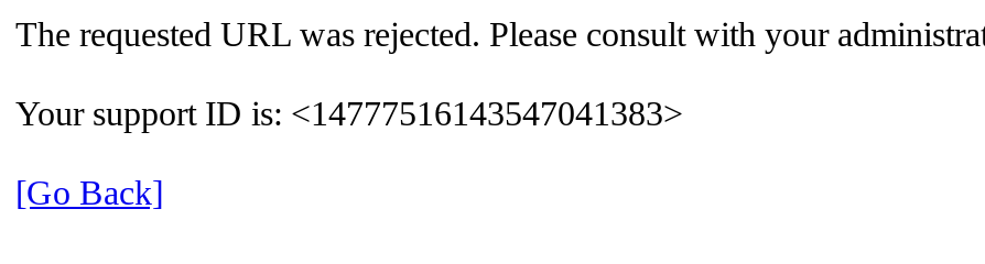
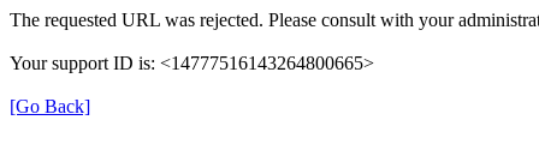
- Your support ID is: <14777516143547041383>
+ Your support ID is: <14777516143264800665>
